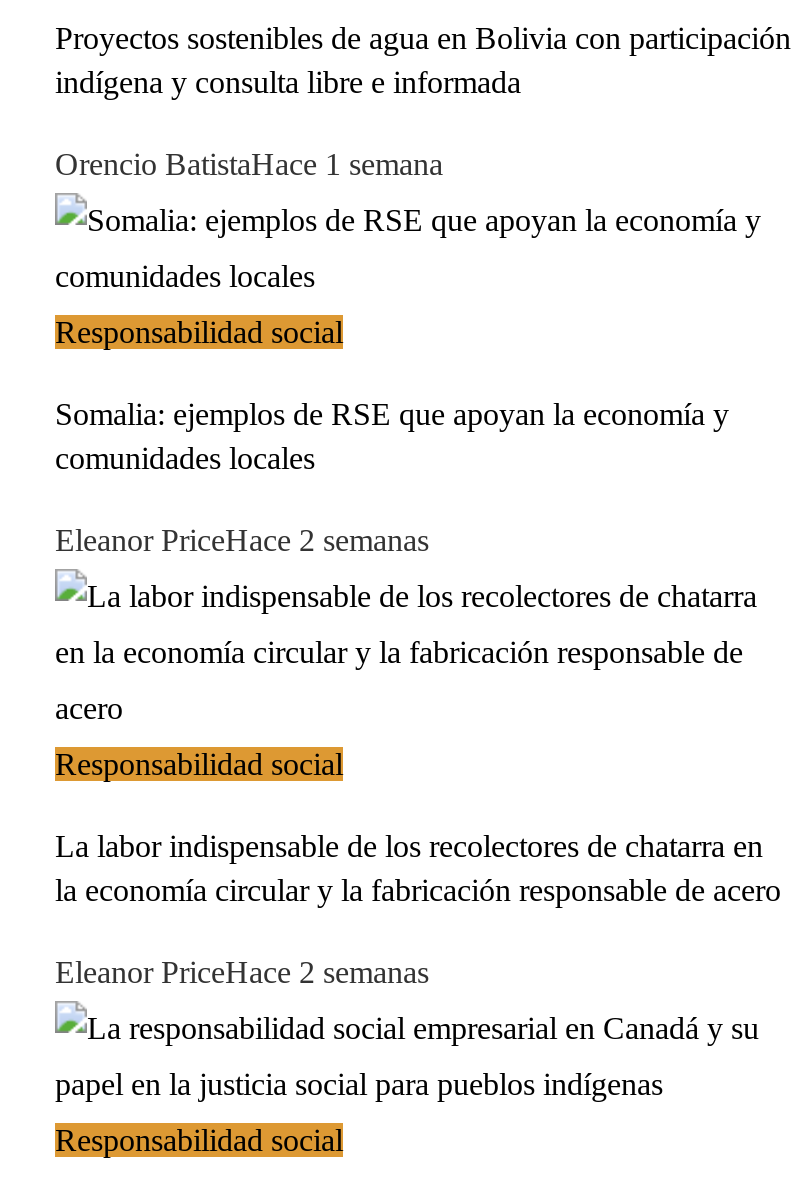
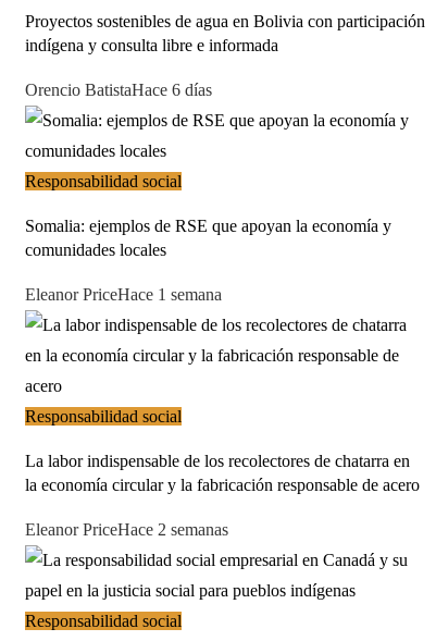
- Orencio BatistaHace 1 semana
+ Orencio BatistaHace 6 días

- Eleanor PriceHace 2 semanas
+ Eleanor PriceHace 1 semana
